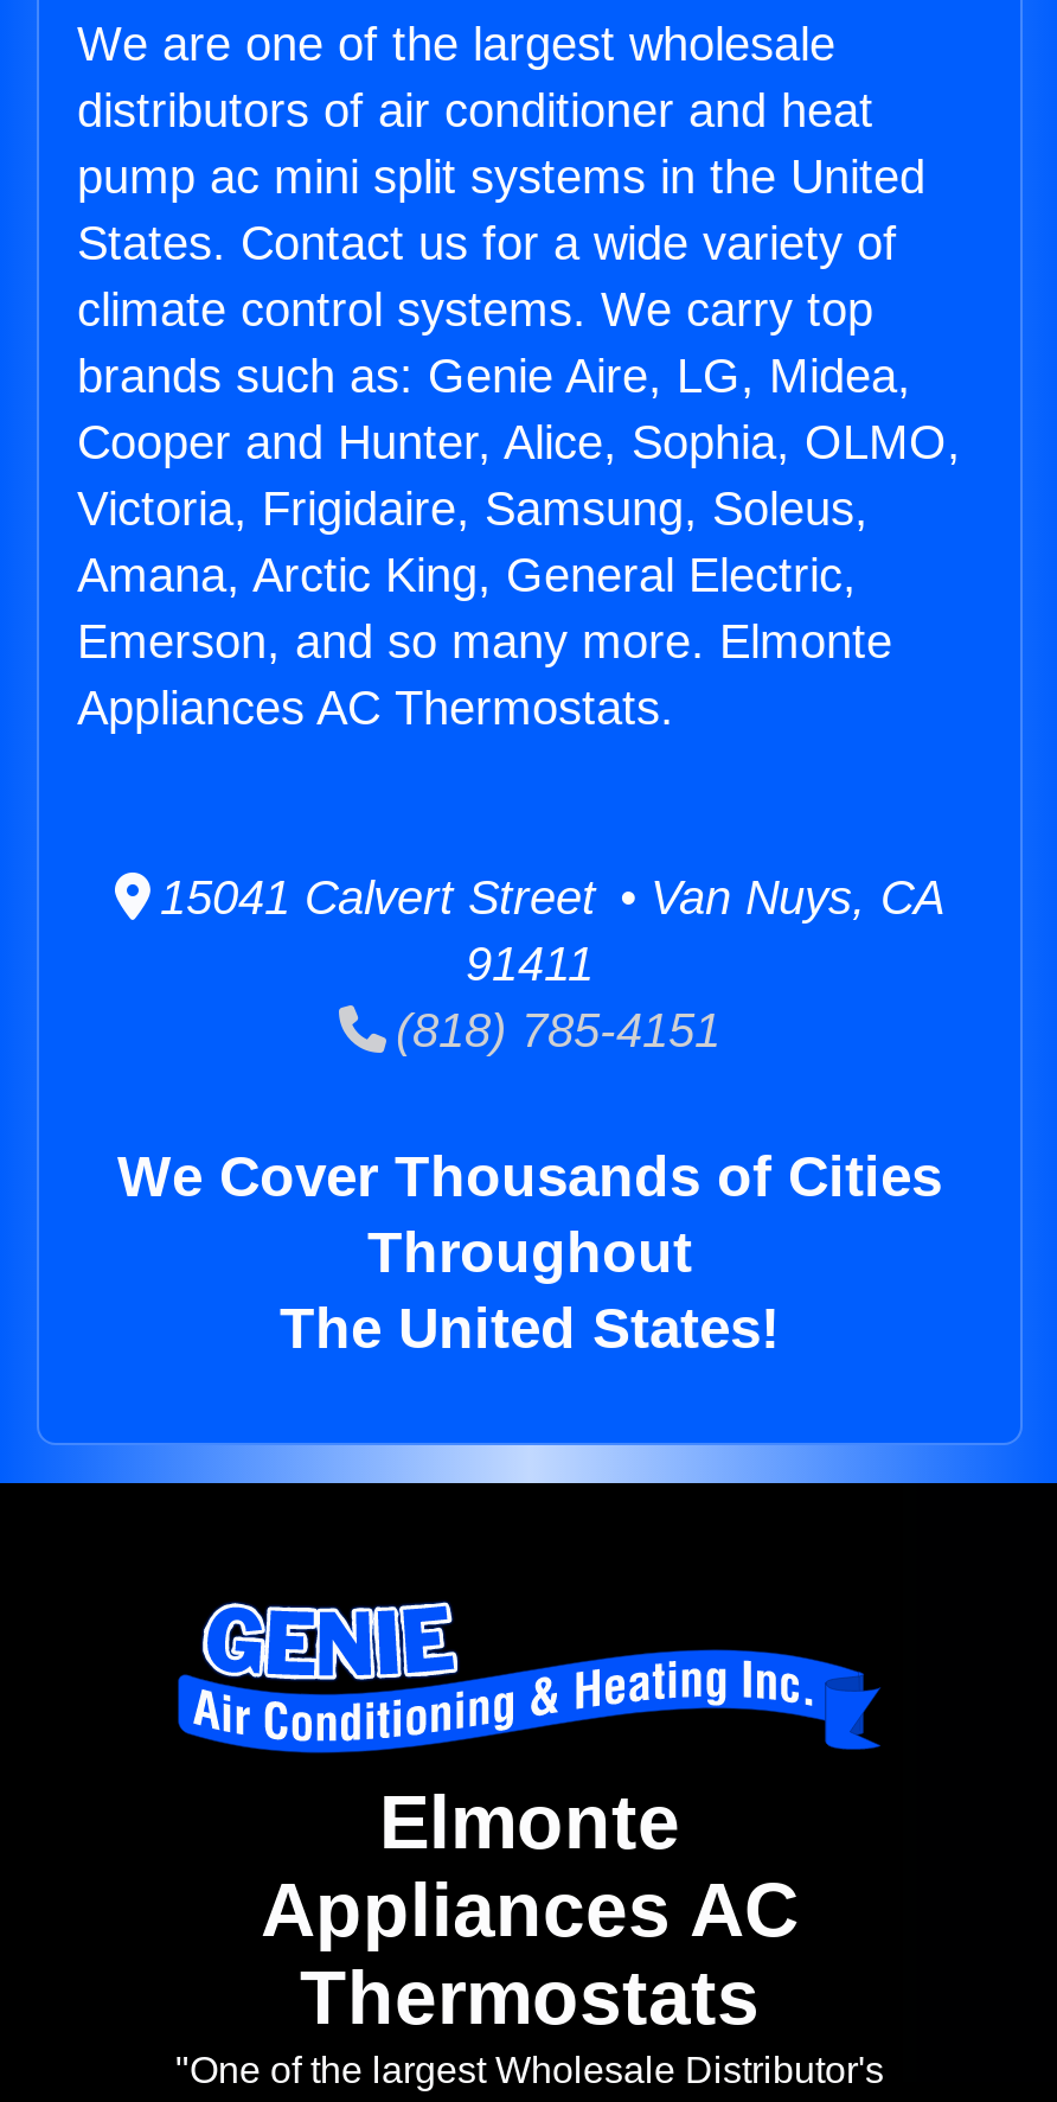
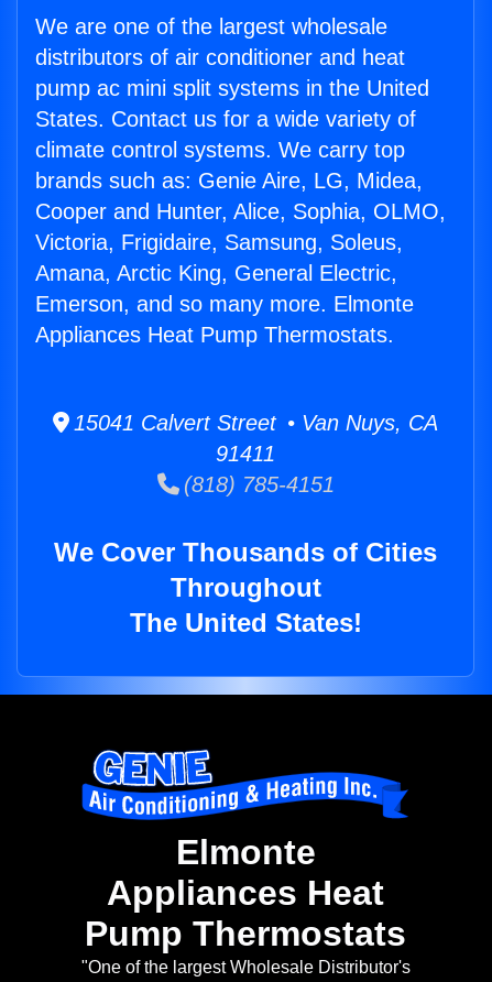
- Appliances AC Thermostats.
+ Appliances Heat Pump Thermostats.

- Appliances AC
- Thermostats
+ Appliances Heat
+ Pump Thermostats
